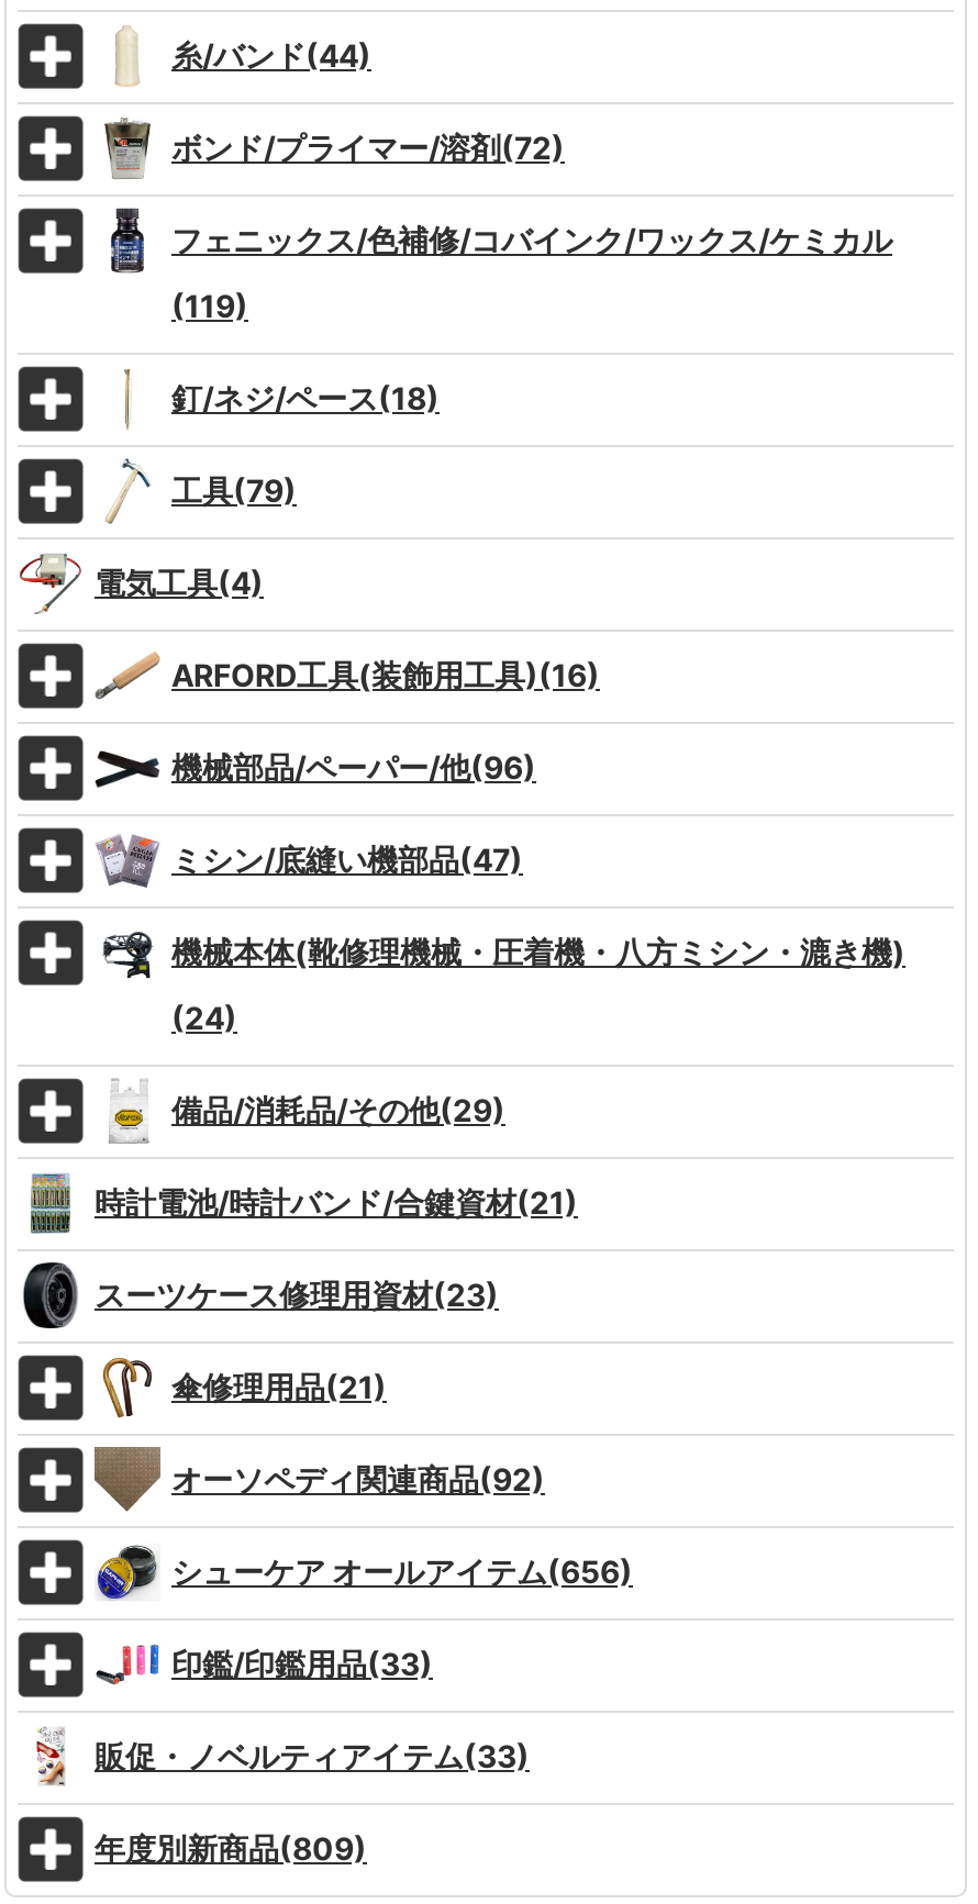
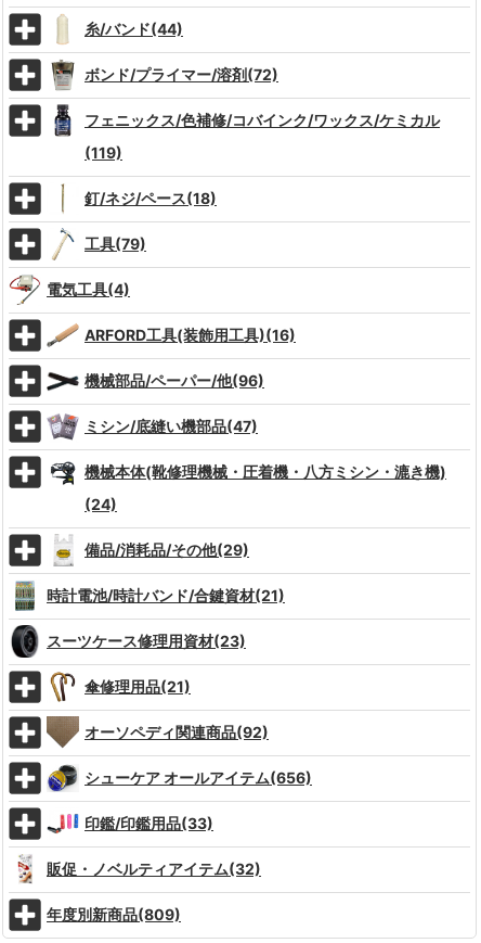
- 販促・ノベルティアイテム(33)
+ 販促・ノベルティアイテム(32)
